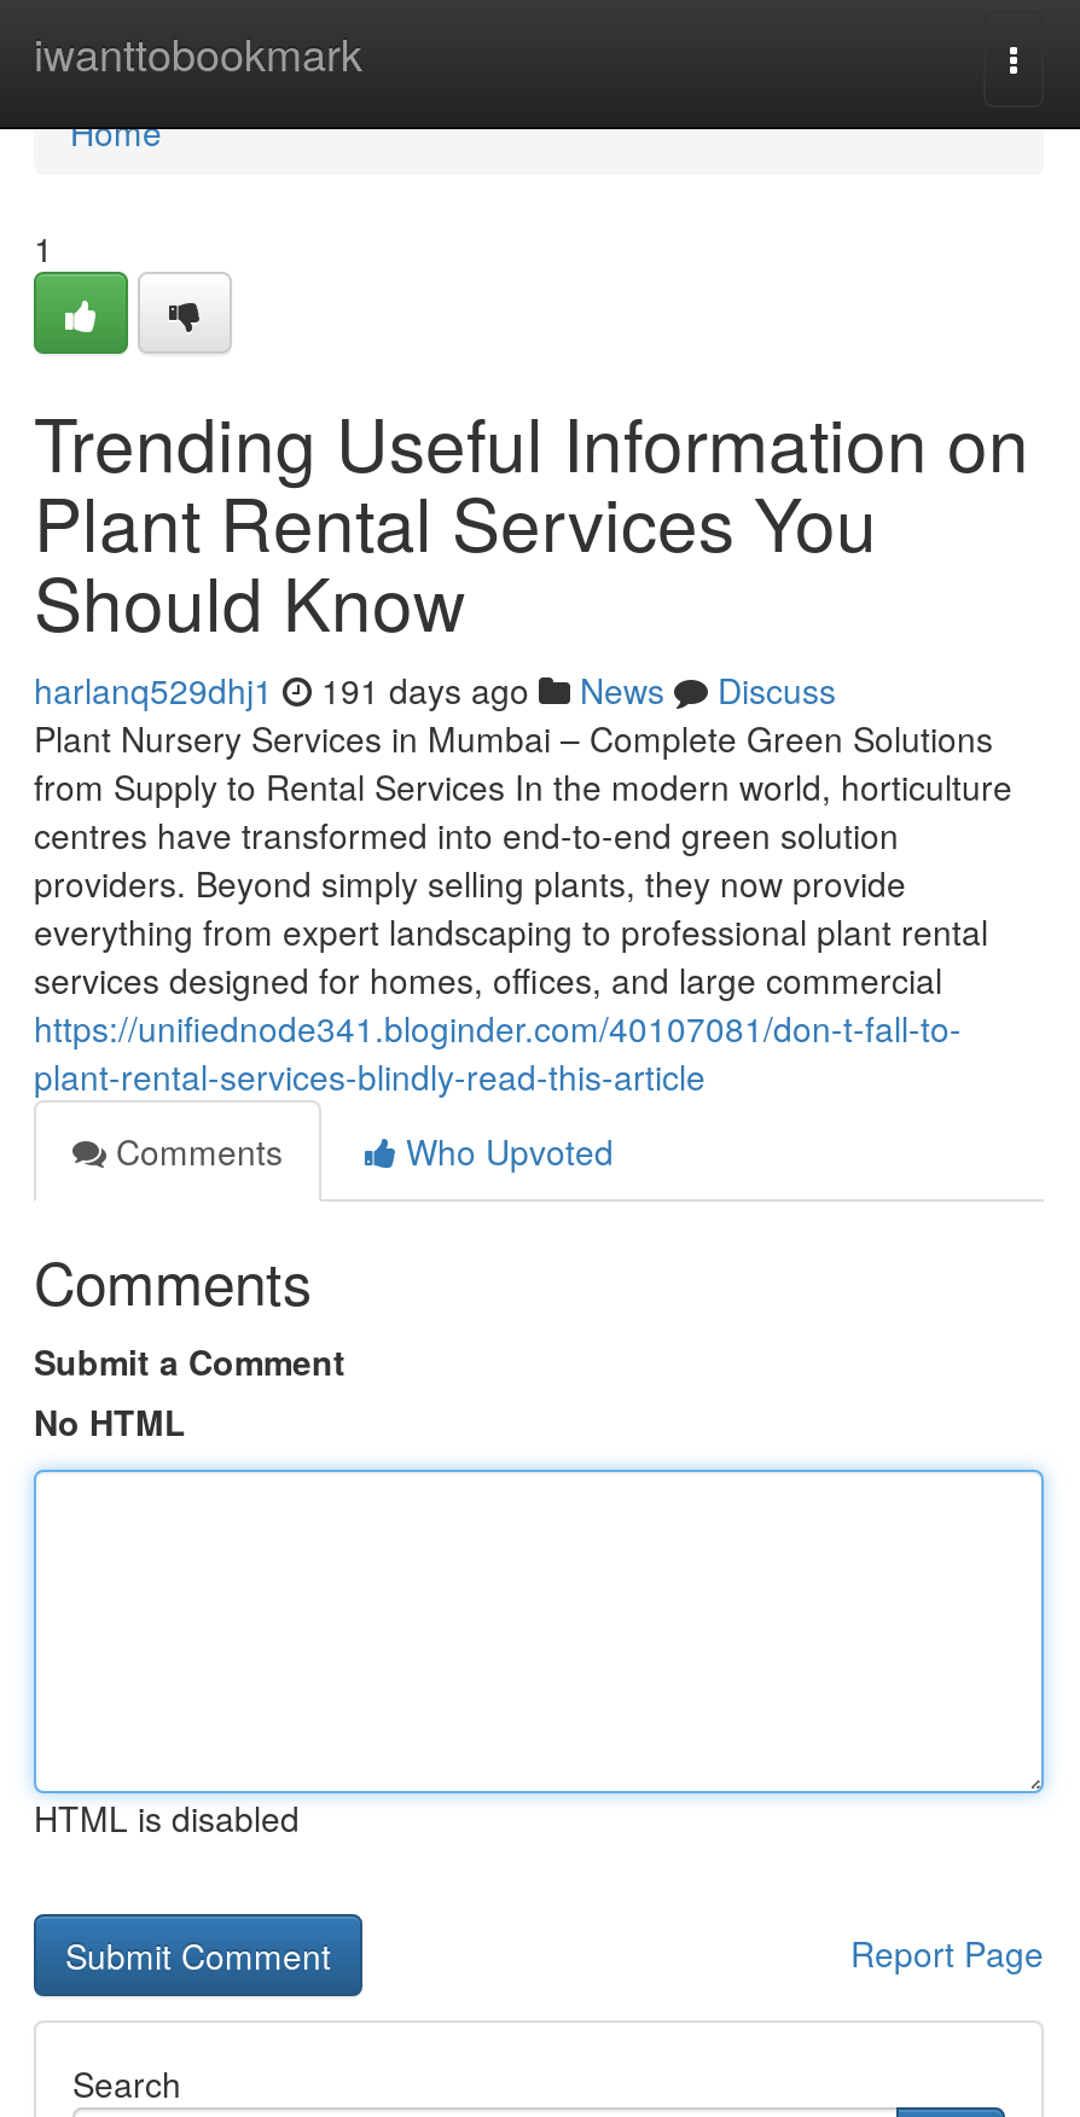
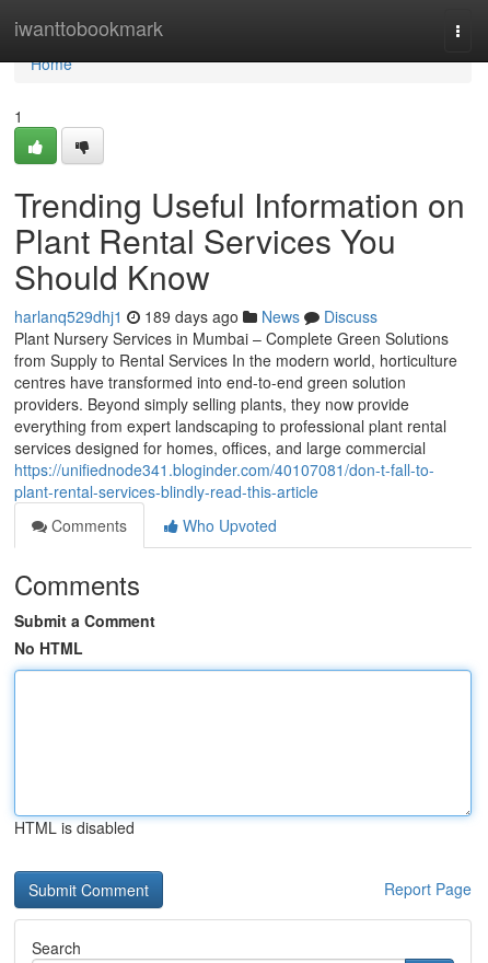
- harlanq529dhj1 191 days ago News Discuss
+ harlanq529dhj1 189 days ago News Discuss
